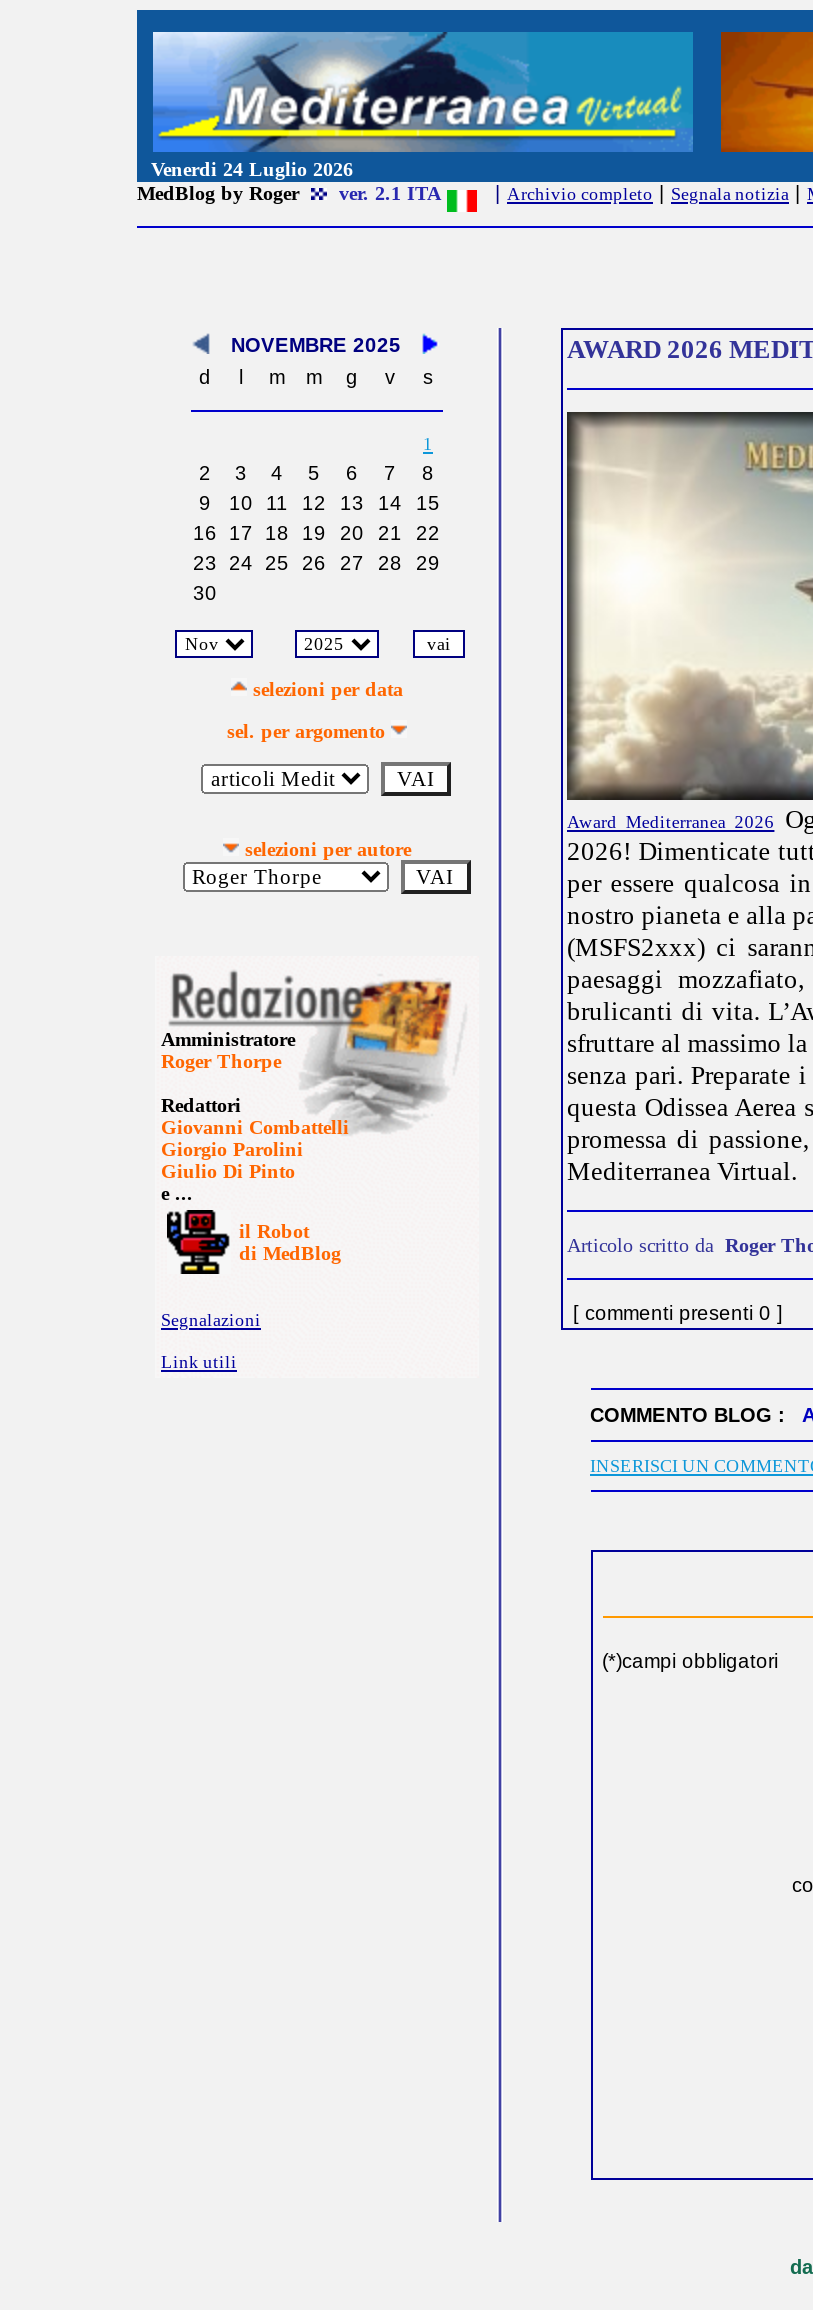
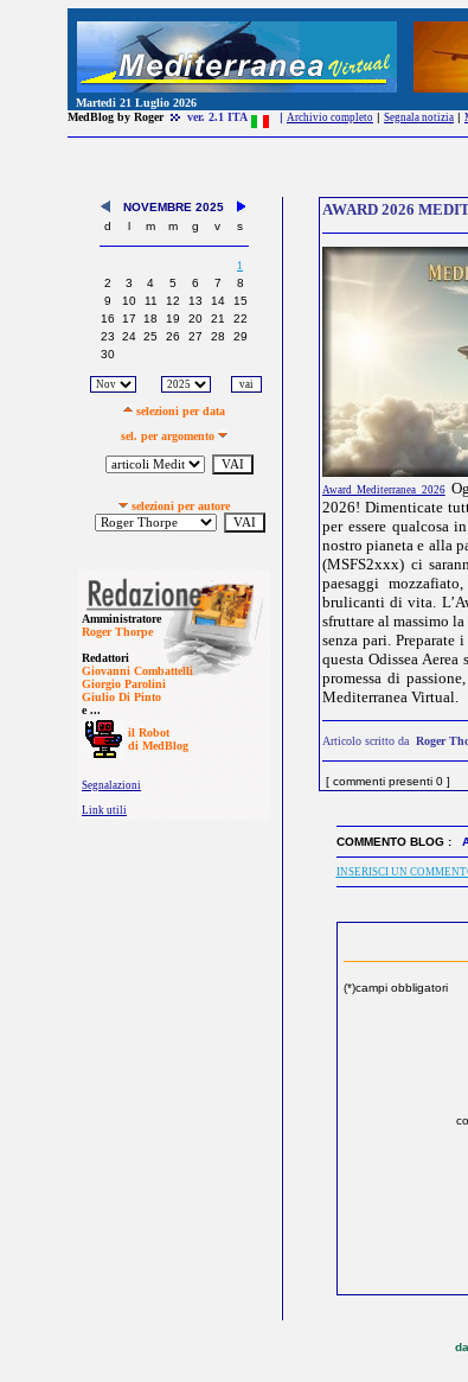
- Venerdi 24 Luglio 2026
+ Martedi 21 Luglio 2026
